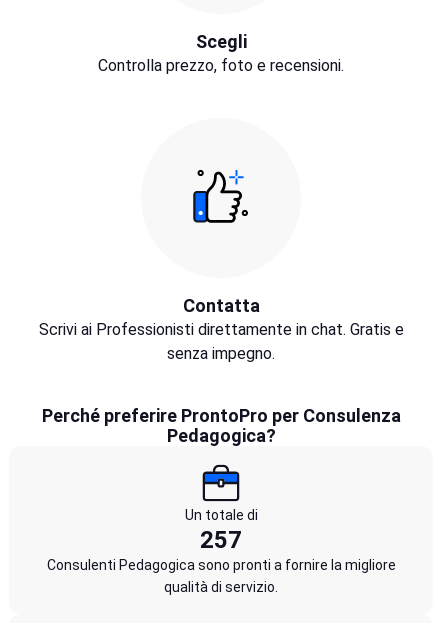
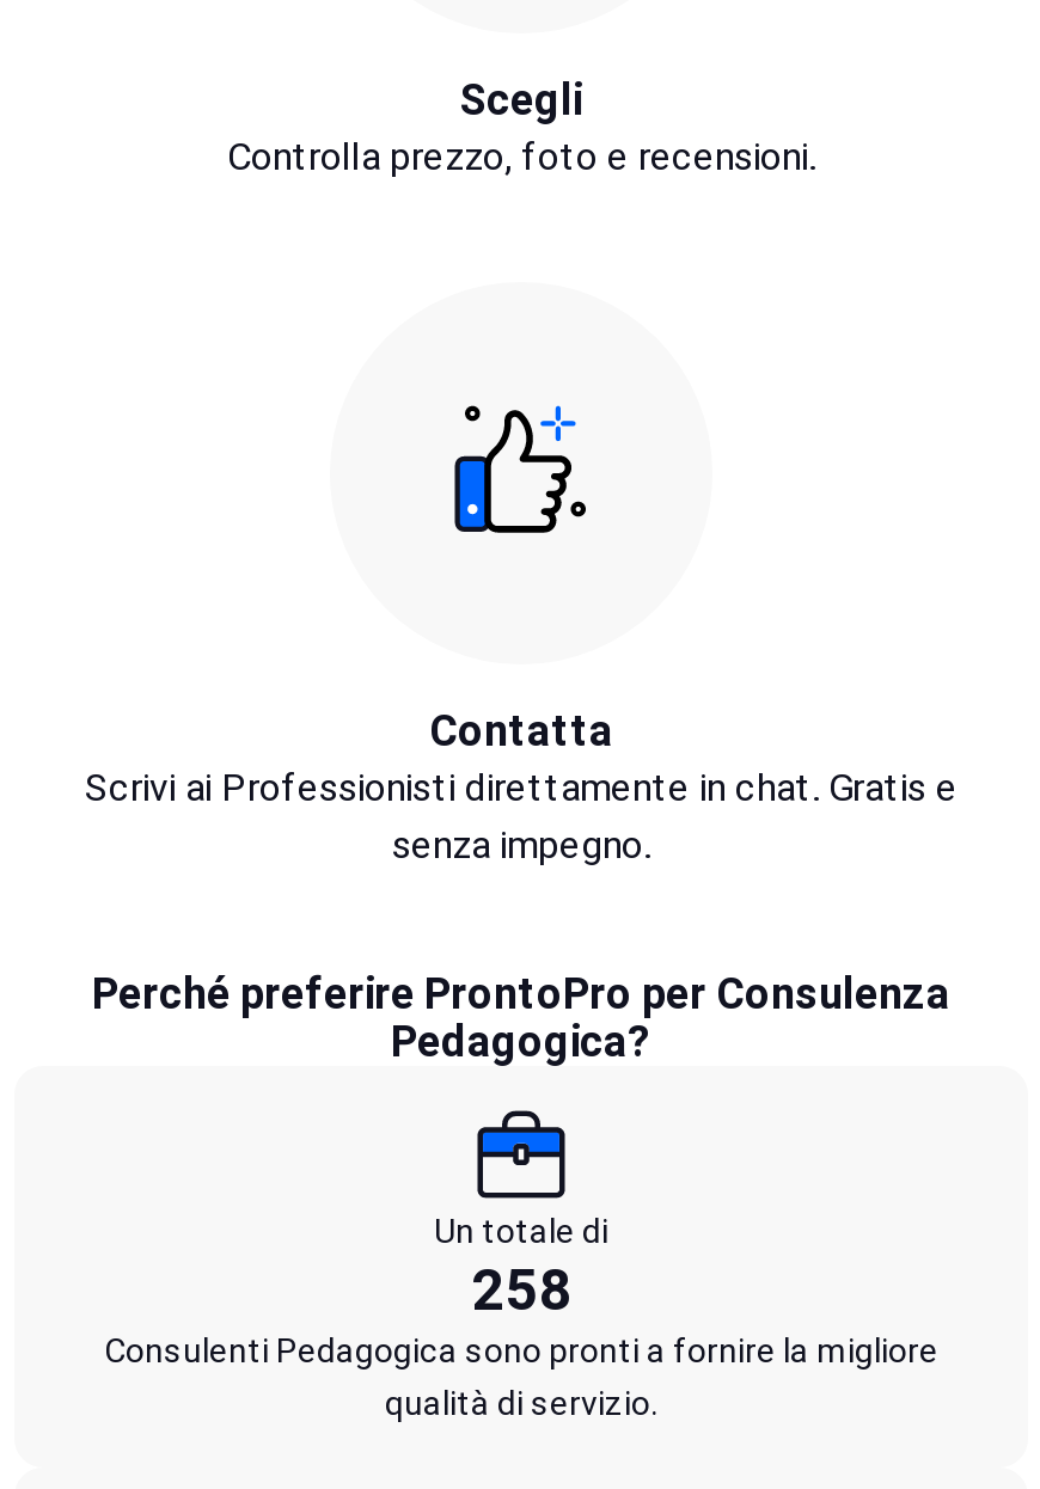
- 257
+ 258
